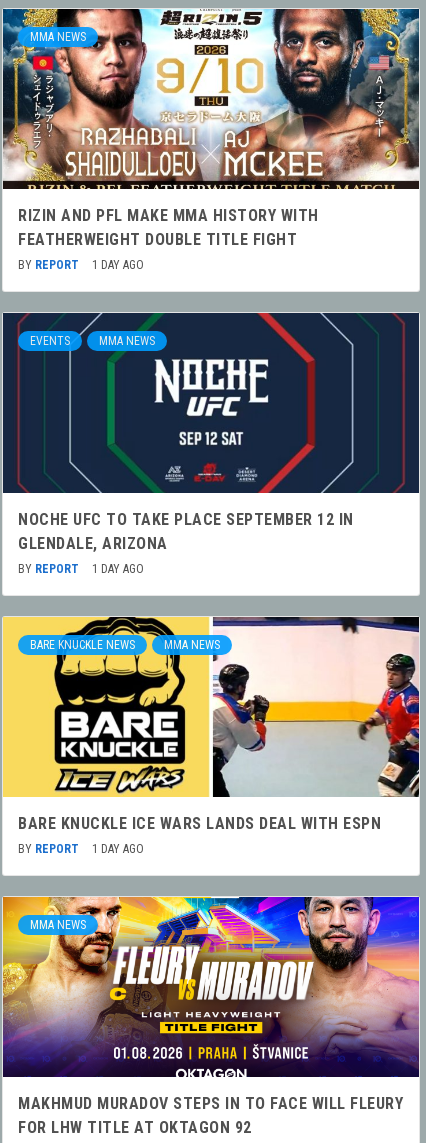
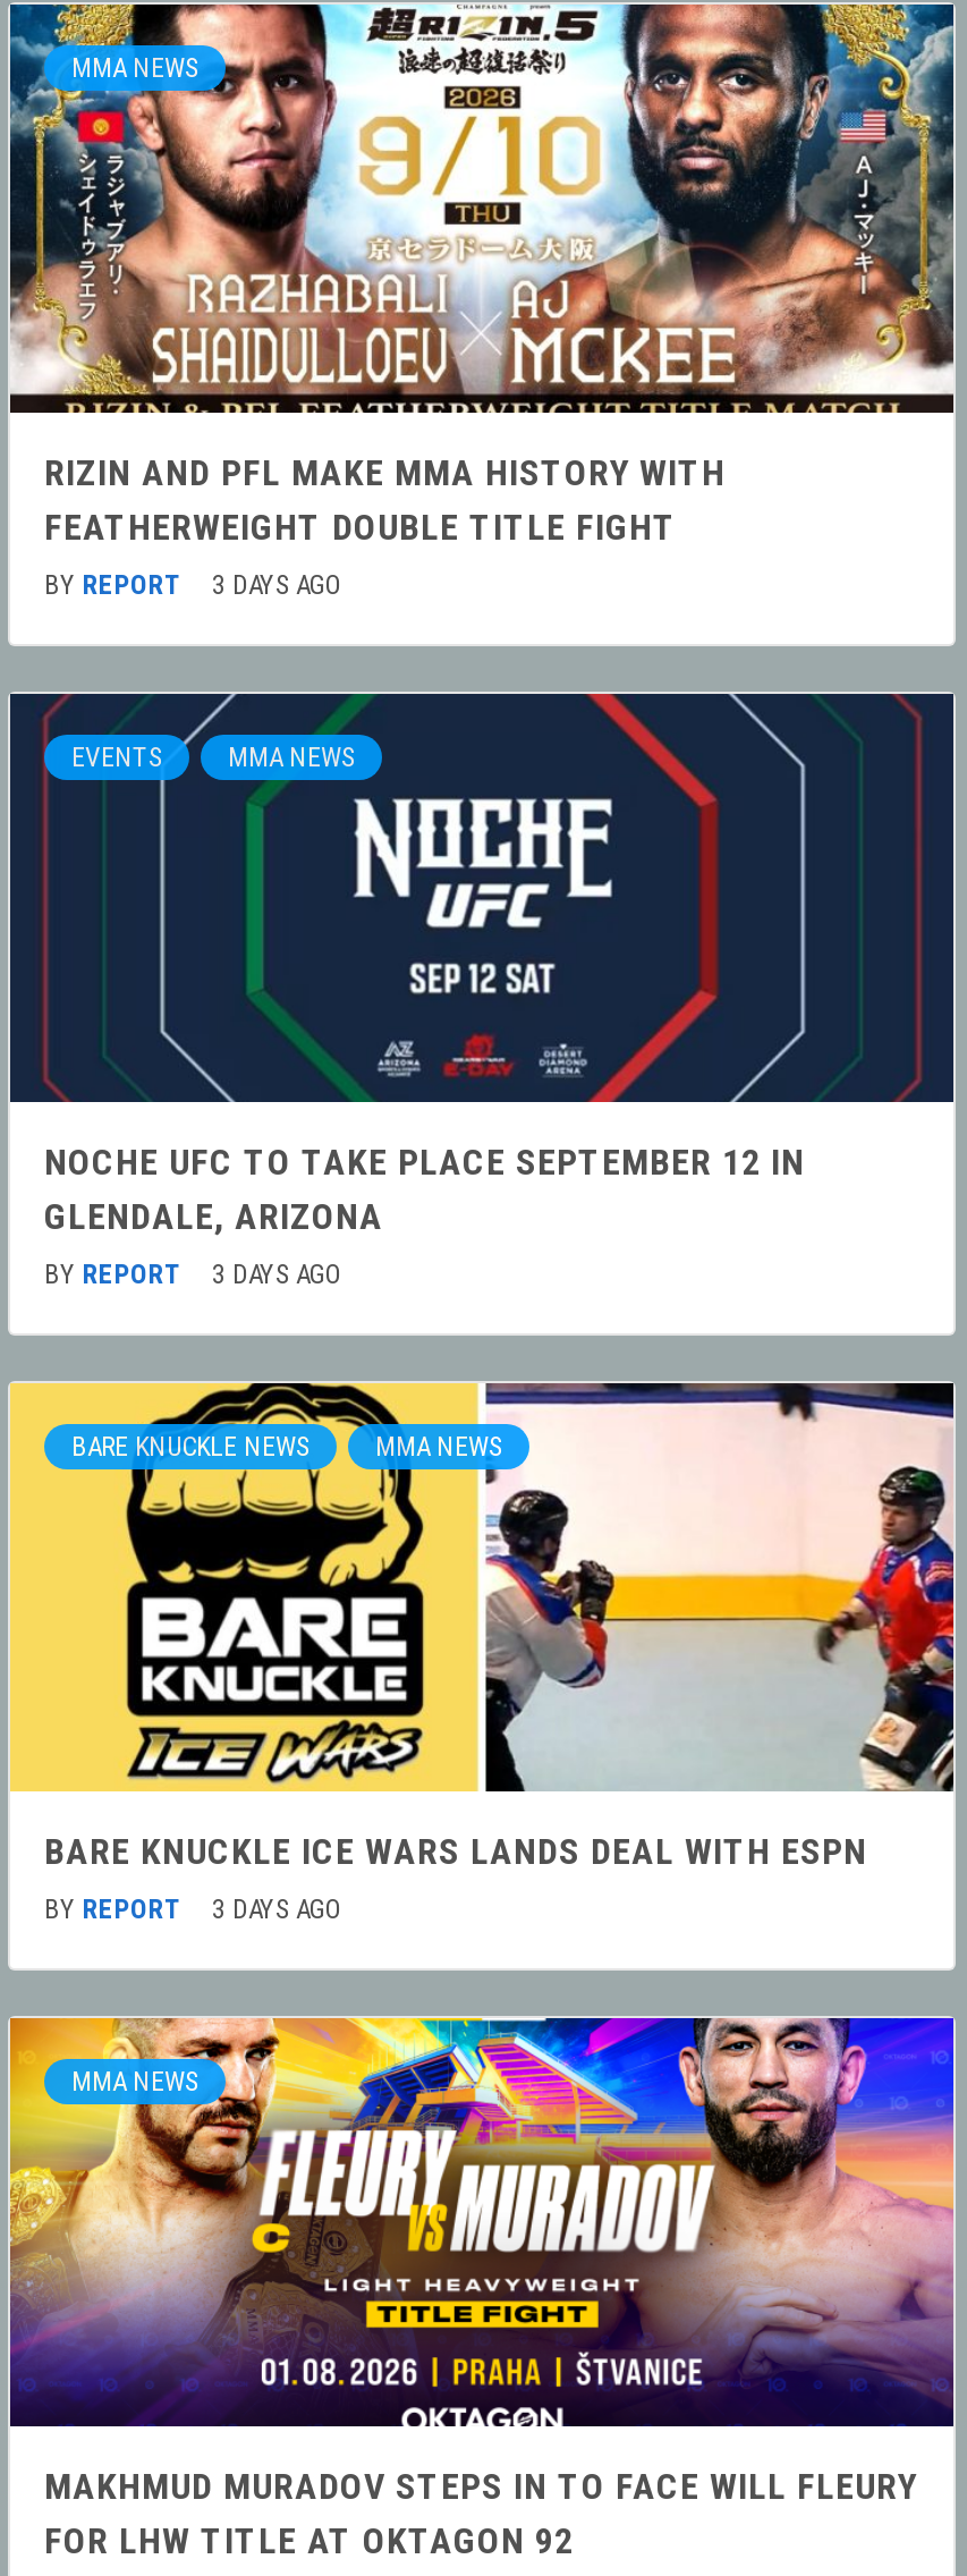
- BY REPORT 1 DAY AGO
+ BY REPORT 3 DAYS AGO

- BY REPORT 1 DAY AGO
+ BY REPORT 3 DAYS AGO

- BY REPORT 1 DAY AGO
+ BY REPORT 3 DAYS AGO
